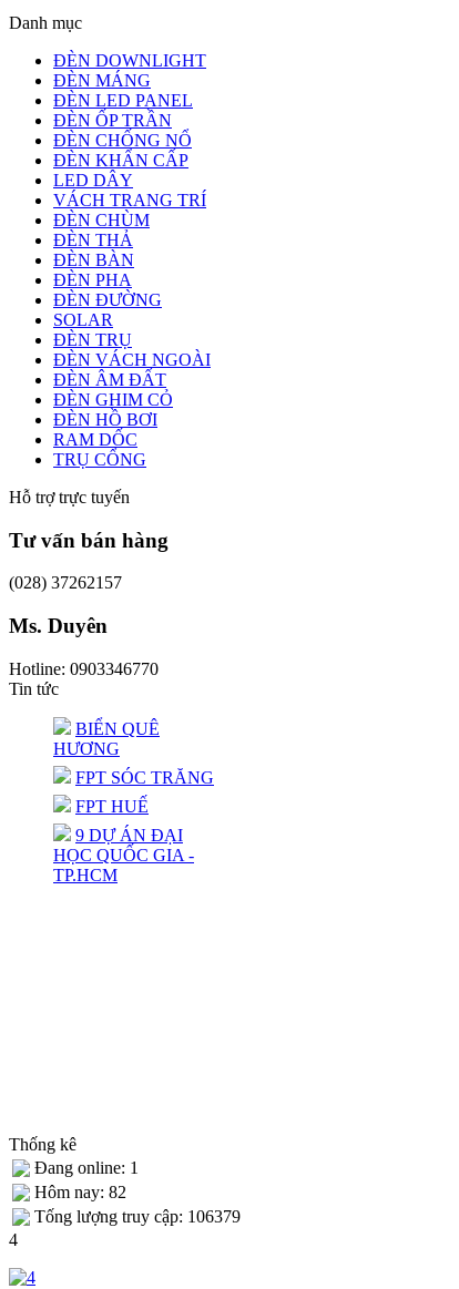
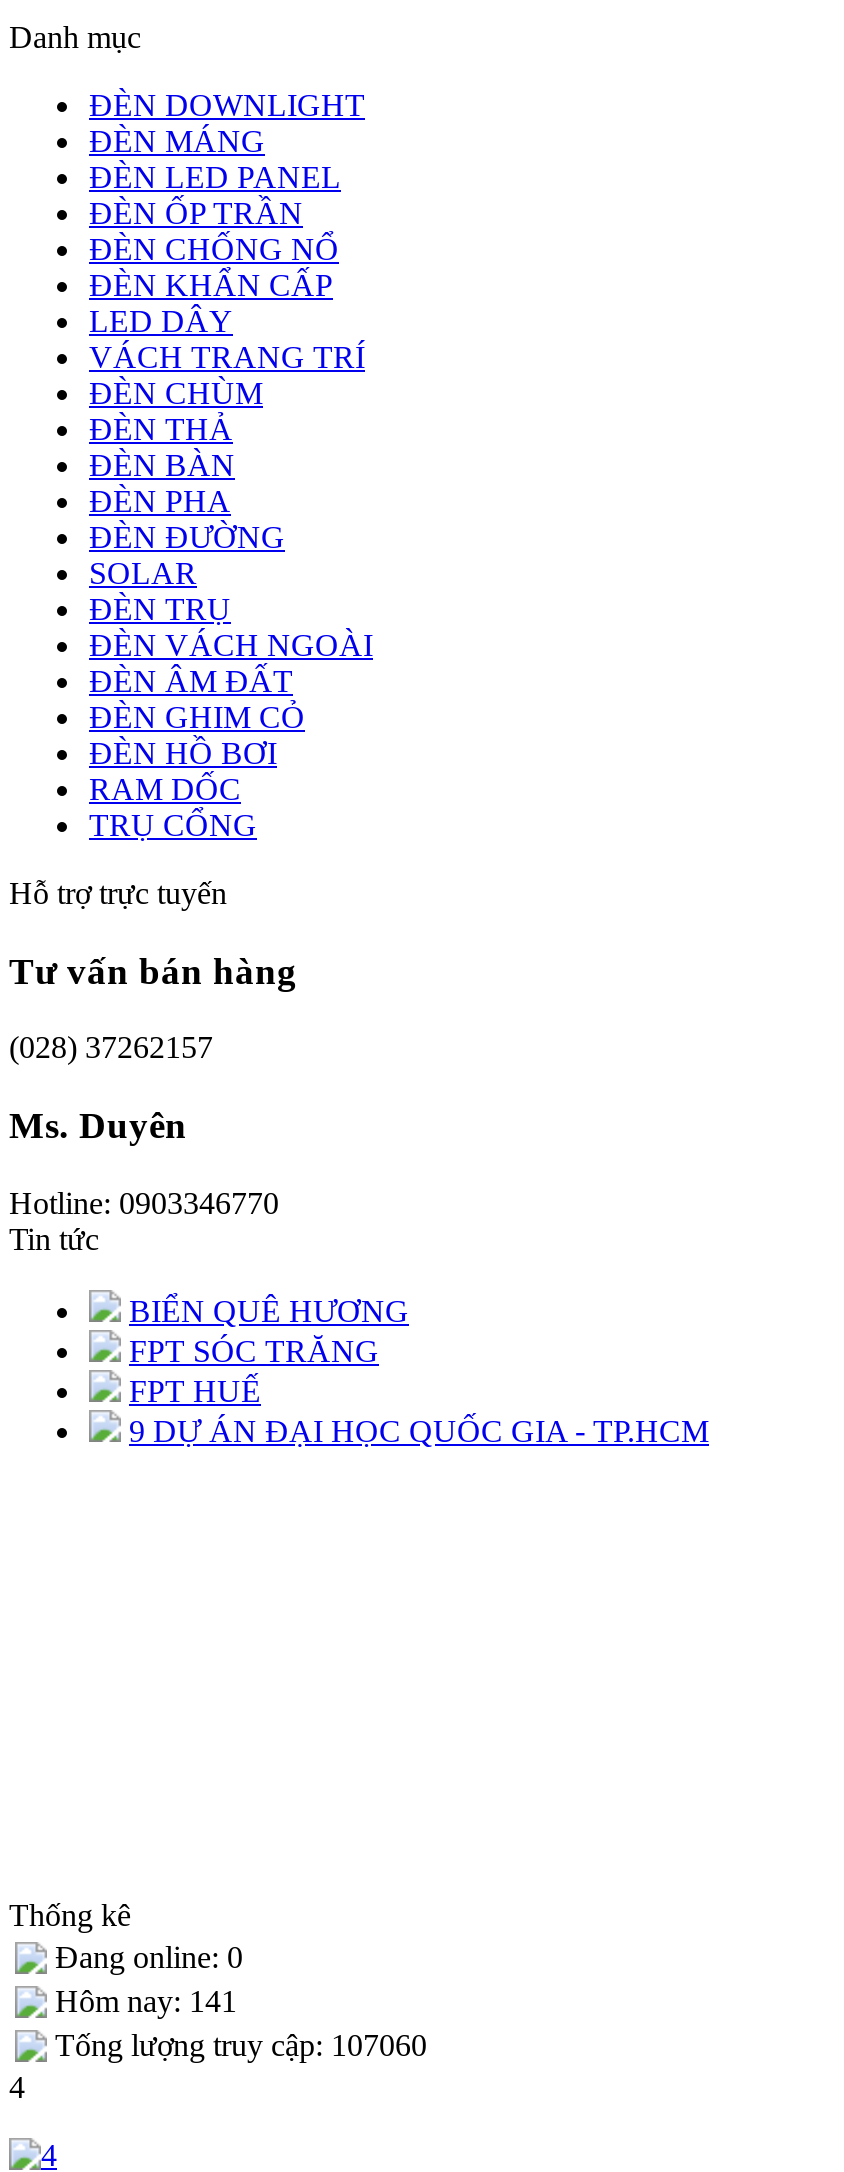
- Đang online: 1
+ Đang online: 0

- Hôm nay: 82
+ Hôm nay: 141

- Tống lượng truy cập: 106379
+ Tống lượng truy cập: 107060
